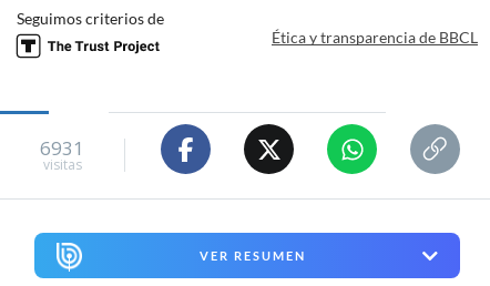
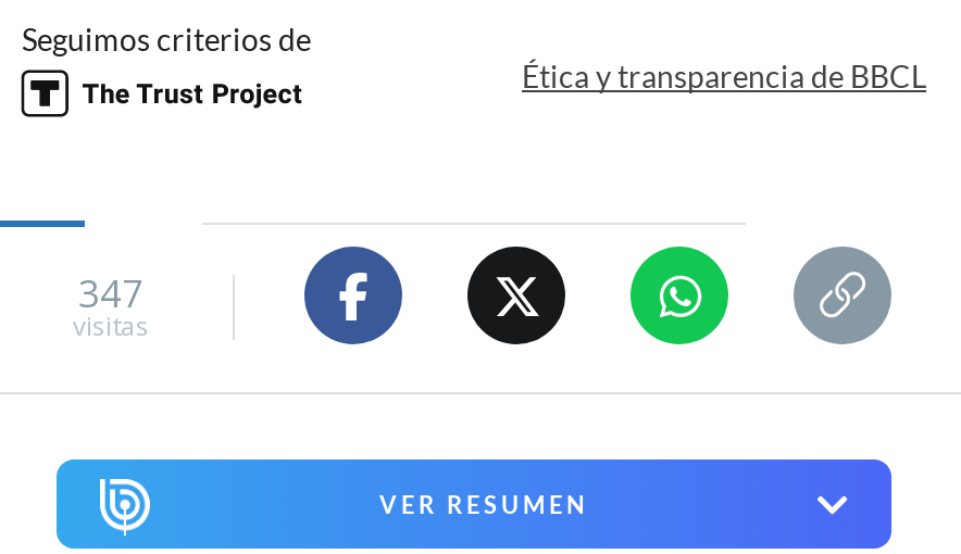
- 6931
+ 347
